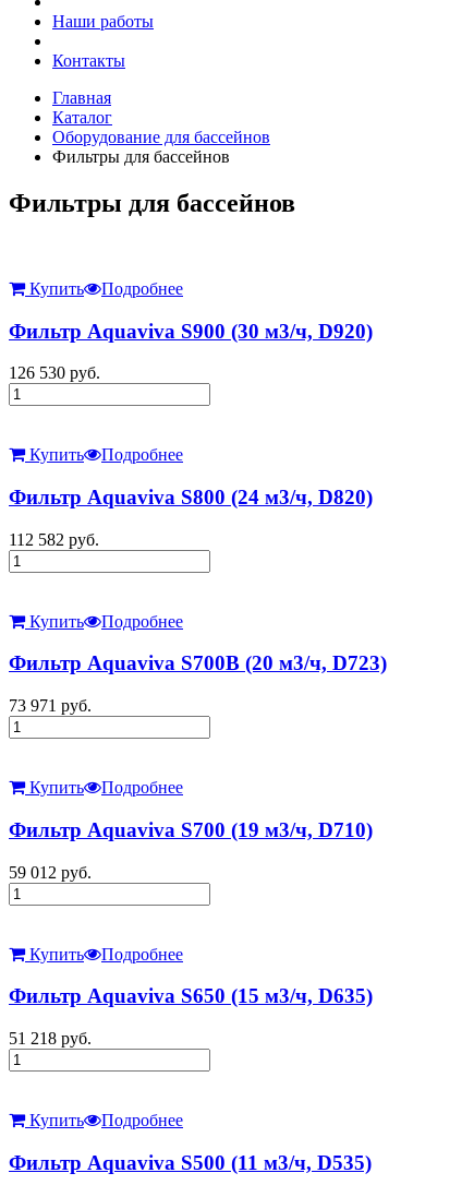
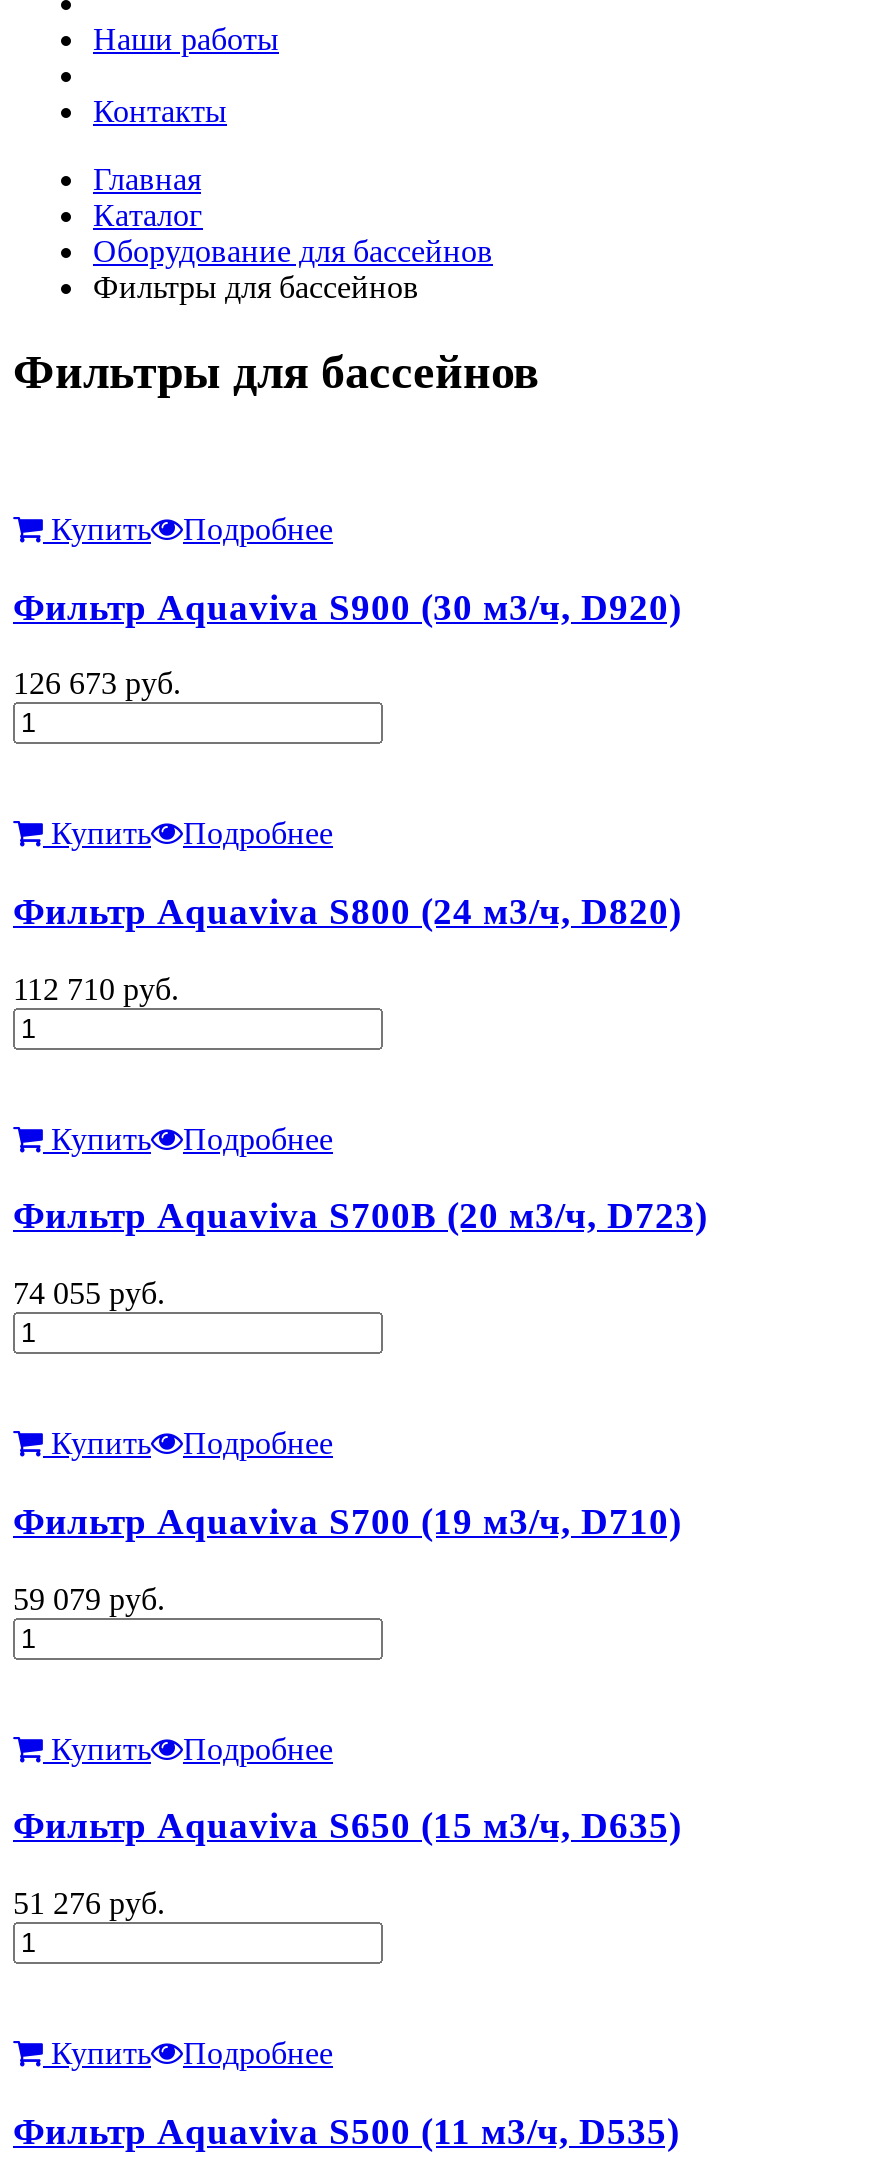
- 126 530 руб.
+ 126 673 руб.

- 112 582 руб.
+ 112 710 руб.

- 73 971 руб.
+ 74 055 руб.

- 59 012 руб.
+ 59 079 руб.

- 51 218 руб.
+ 51 276 руб.
